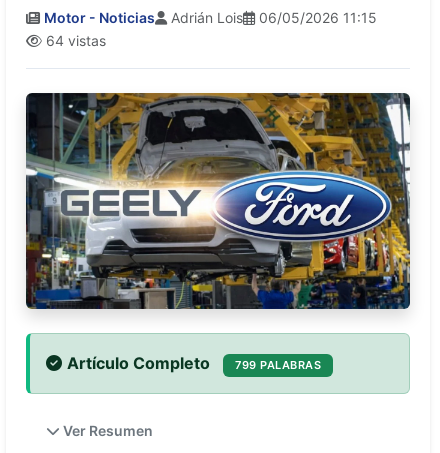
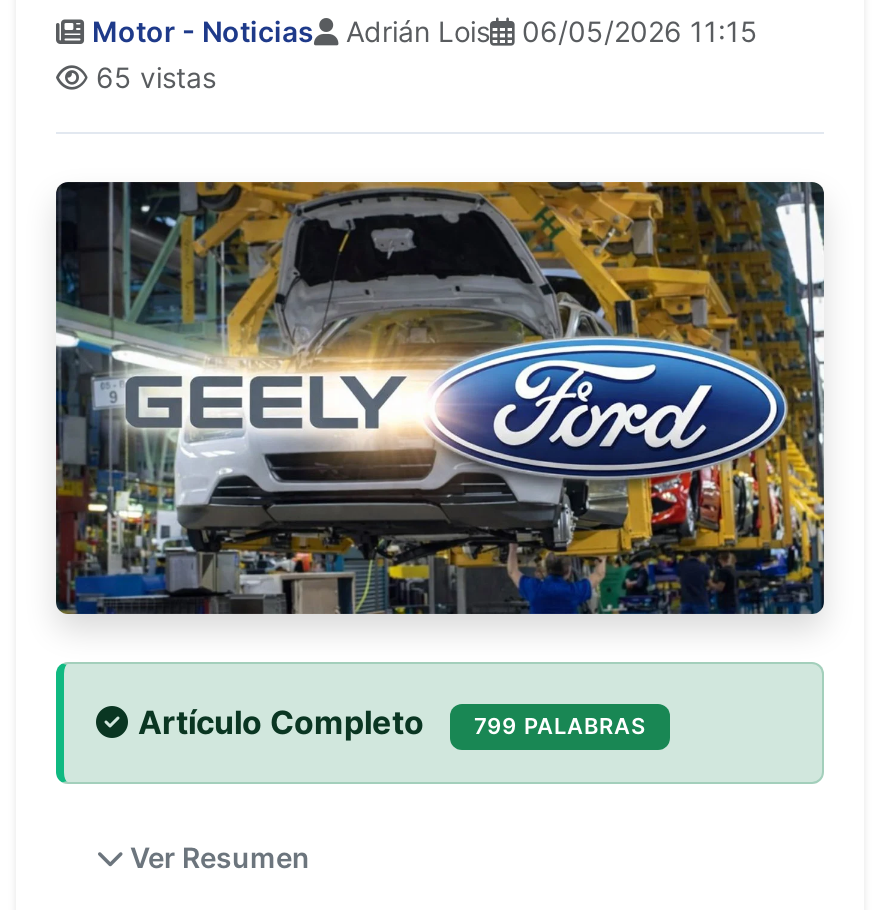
- 64 vistas
+ 65 vistas
